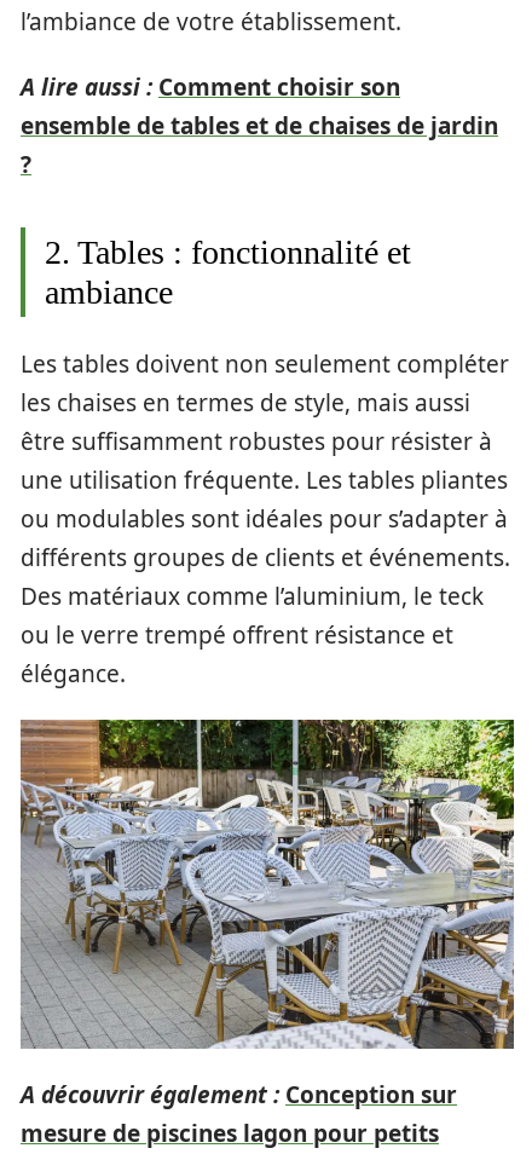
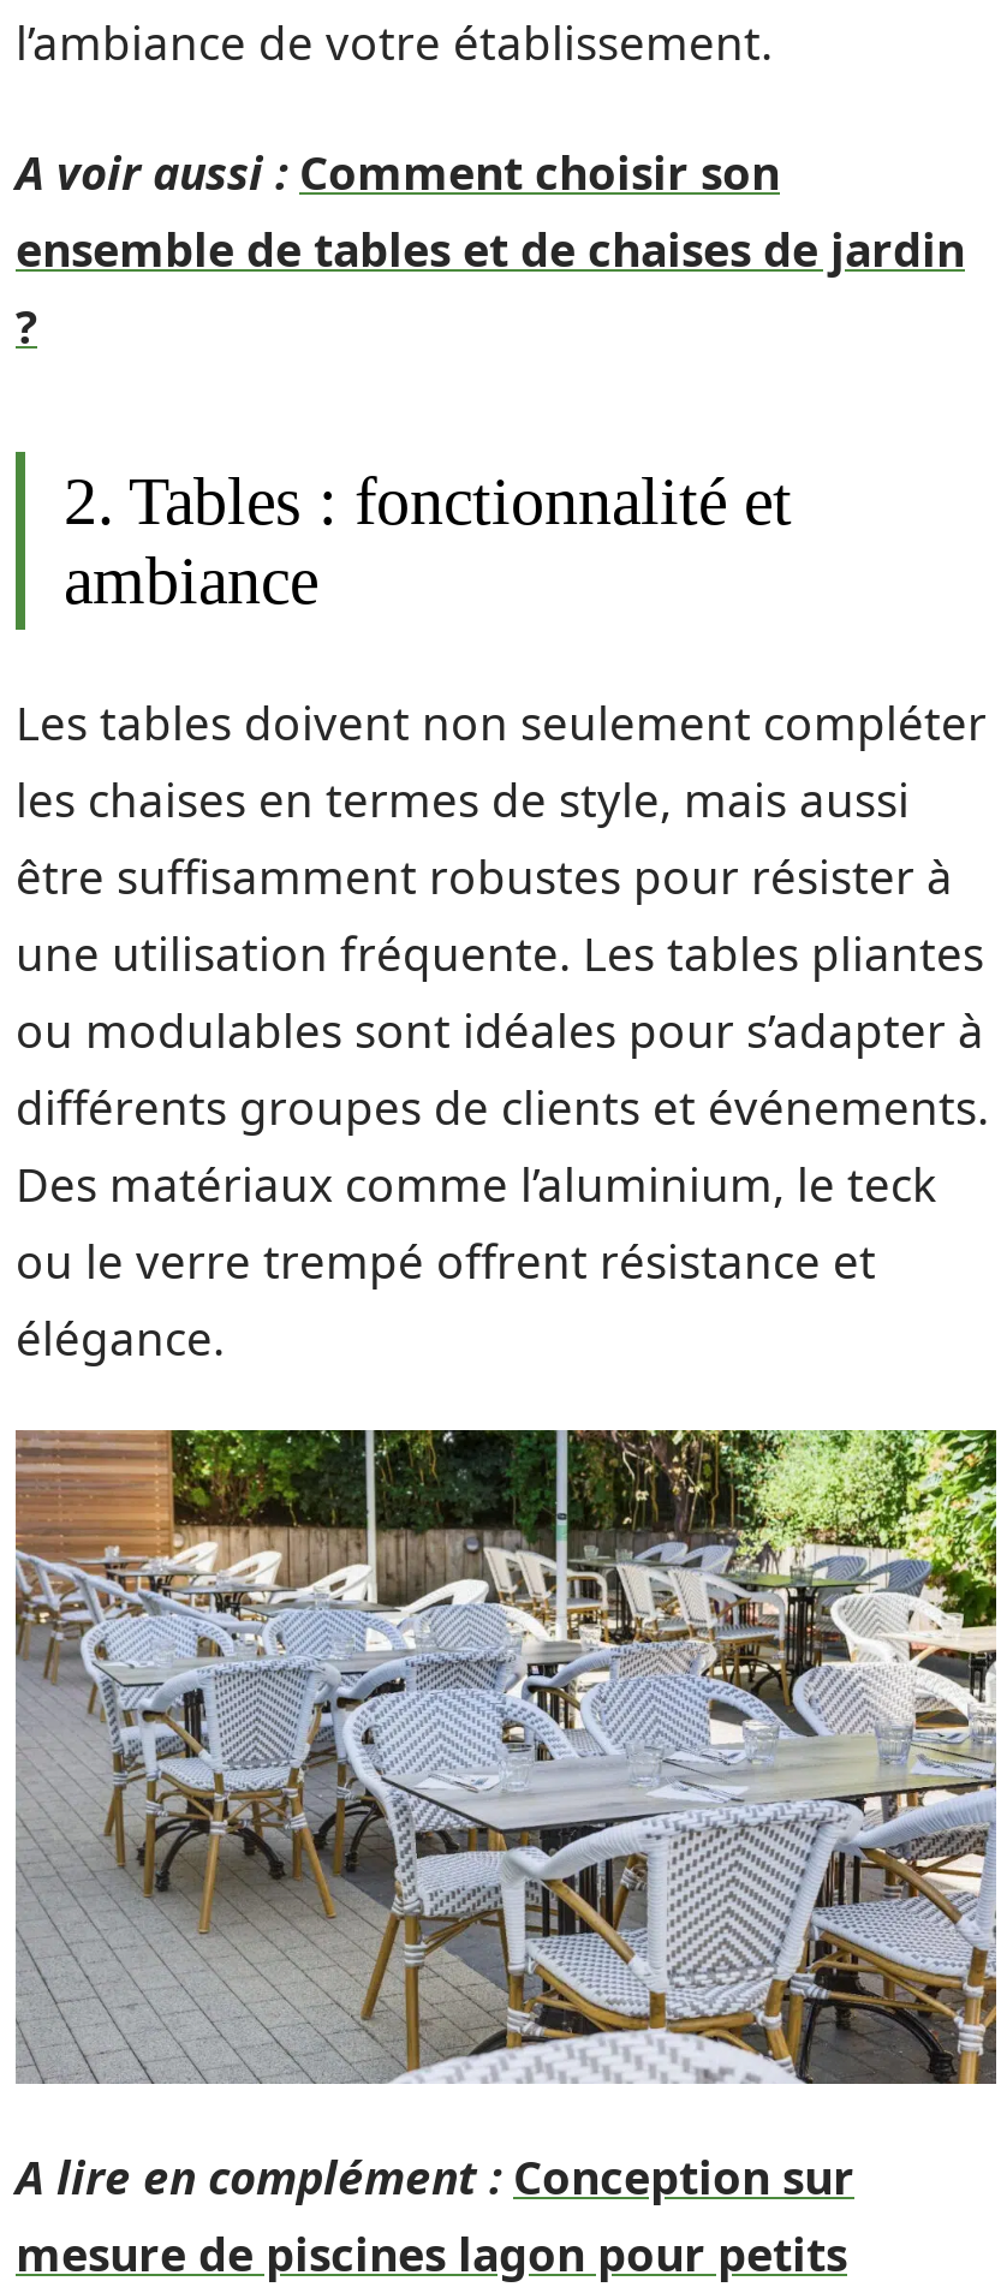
- A lire aussi : Comment choisir son
+ A voir aussi : Comment choisir son

- A découvrir également : Conception sur
+ A lire en complément : Conception sur
